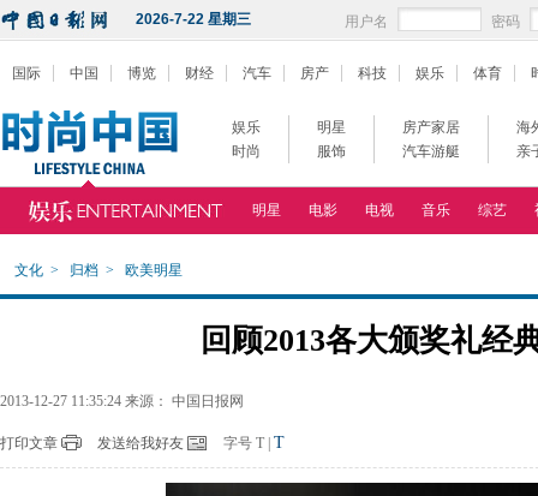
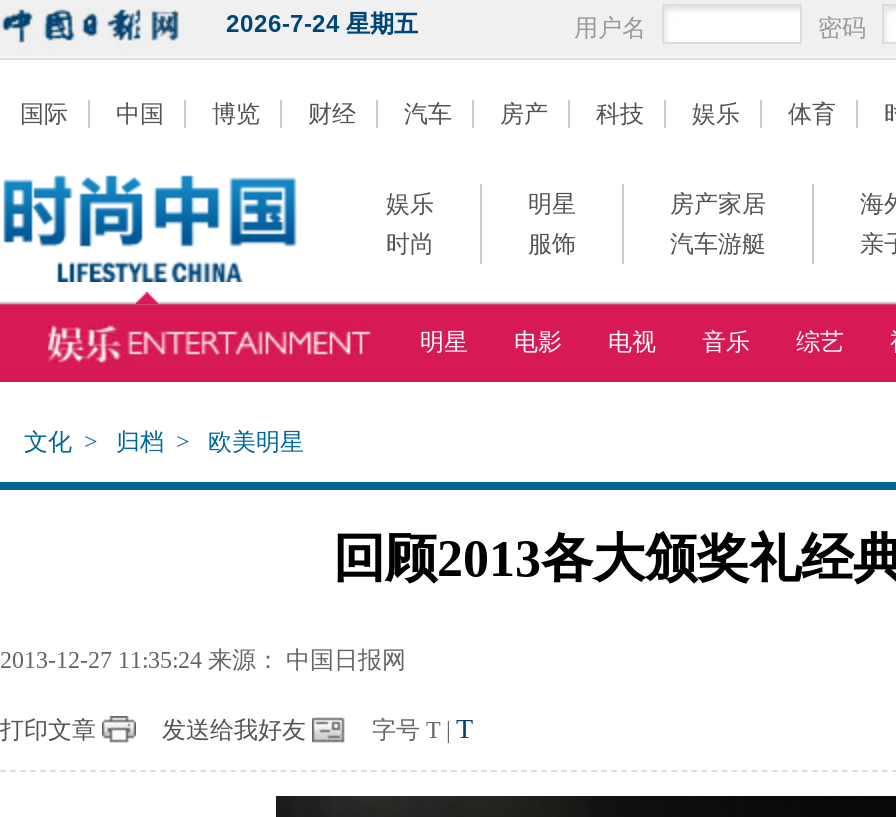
- 2026-7-22 星期三
+ 2026-7-24 星期五
